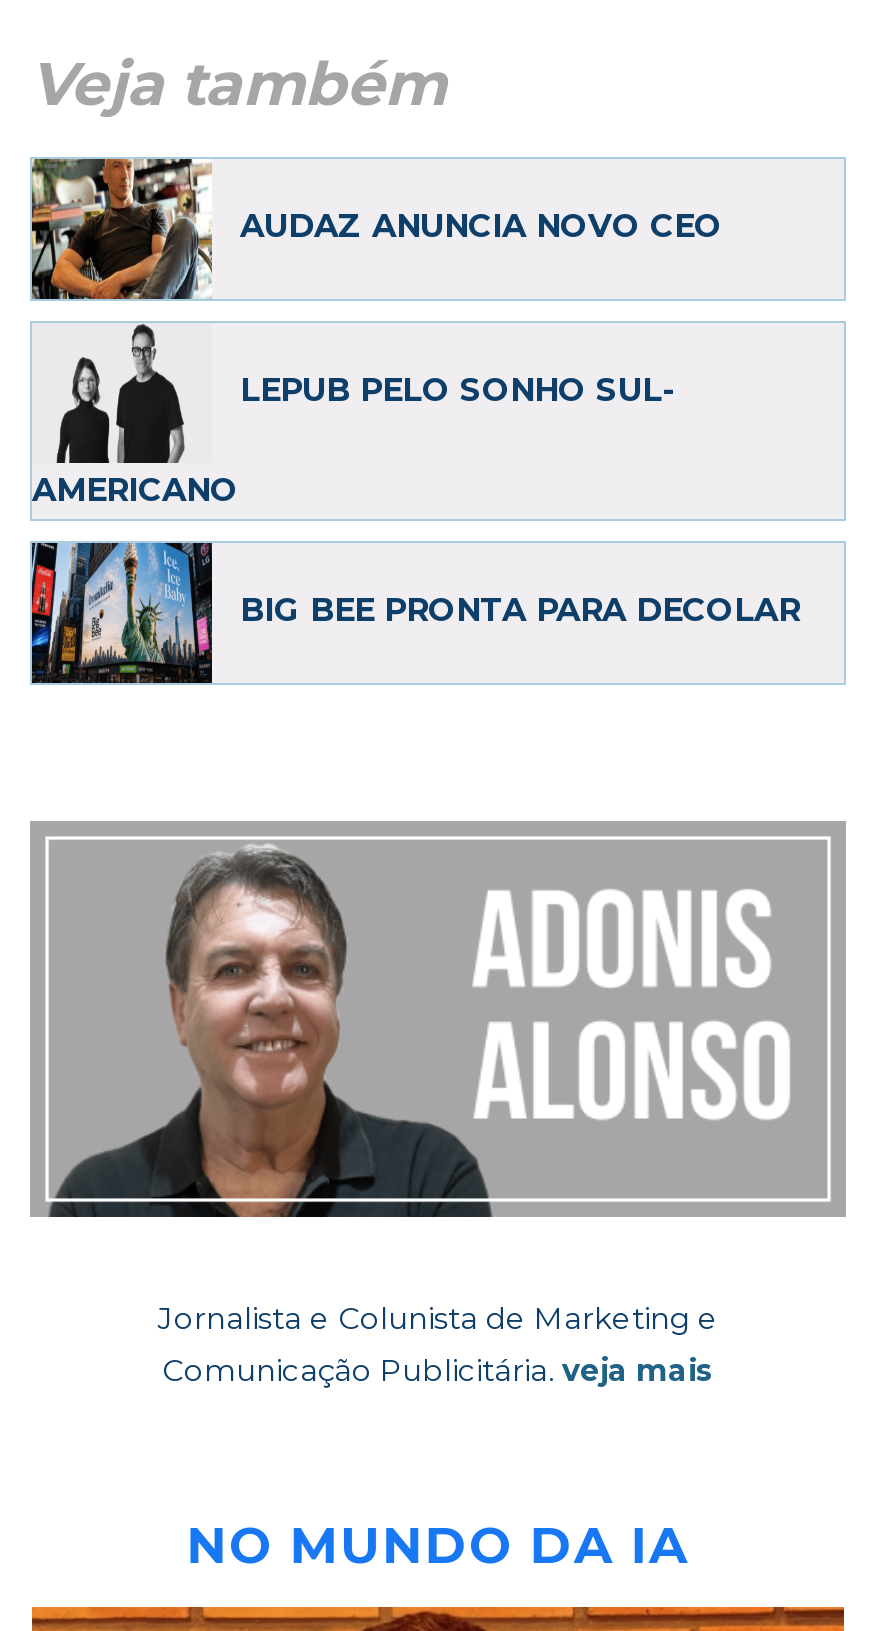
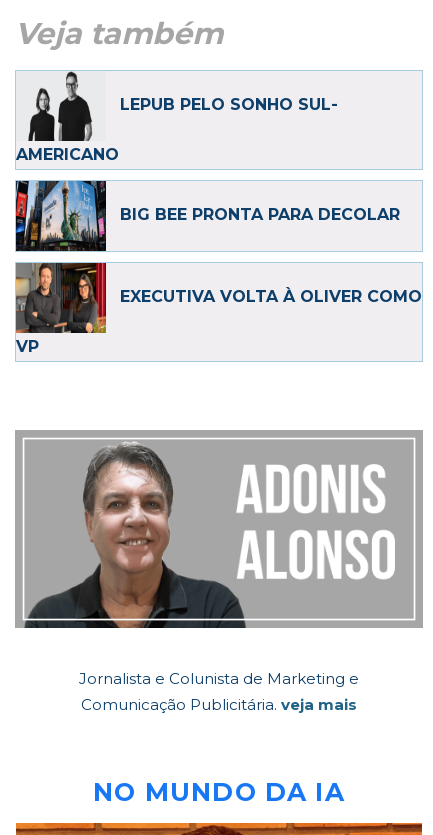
- [image]
- AUDAZ ANUNCIA NOVO CEO

moved up: [image] | LEPUB PELO SONHO SUL- | AMERICANO | BIG BEE PRONTA PARA DECOLAR

+ [image]
+ EXECUTIVA VOLTA À OLIVER COMO
+ VP
